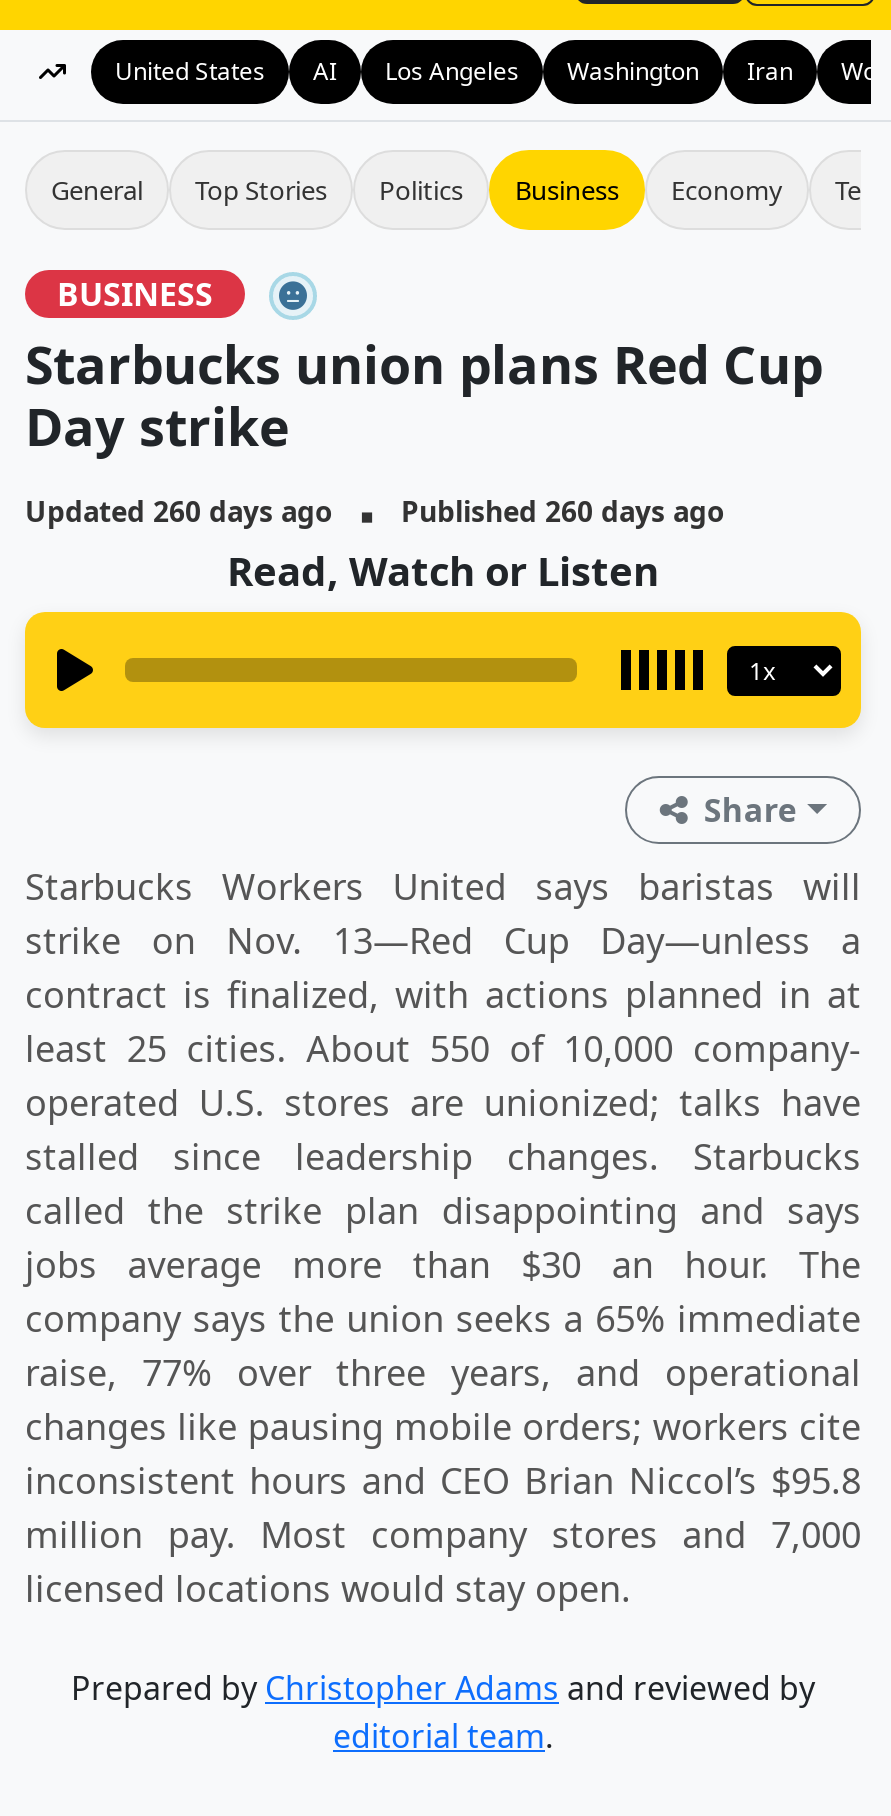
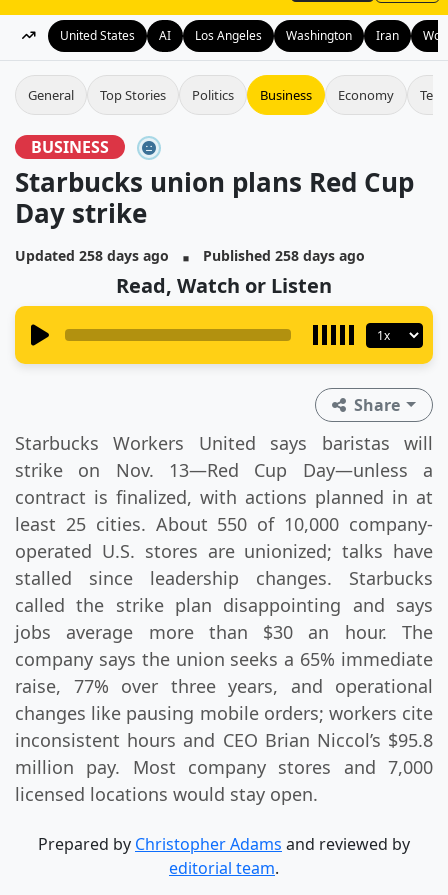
- Updated 260 days ago
+ Updated 258 days ago

- Published 260 days ago
+ Published 258 days ago
